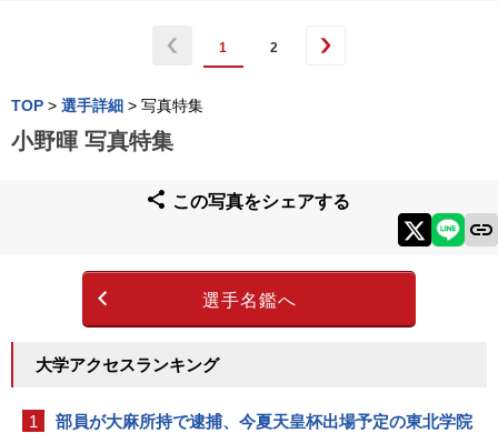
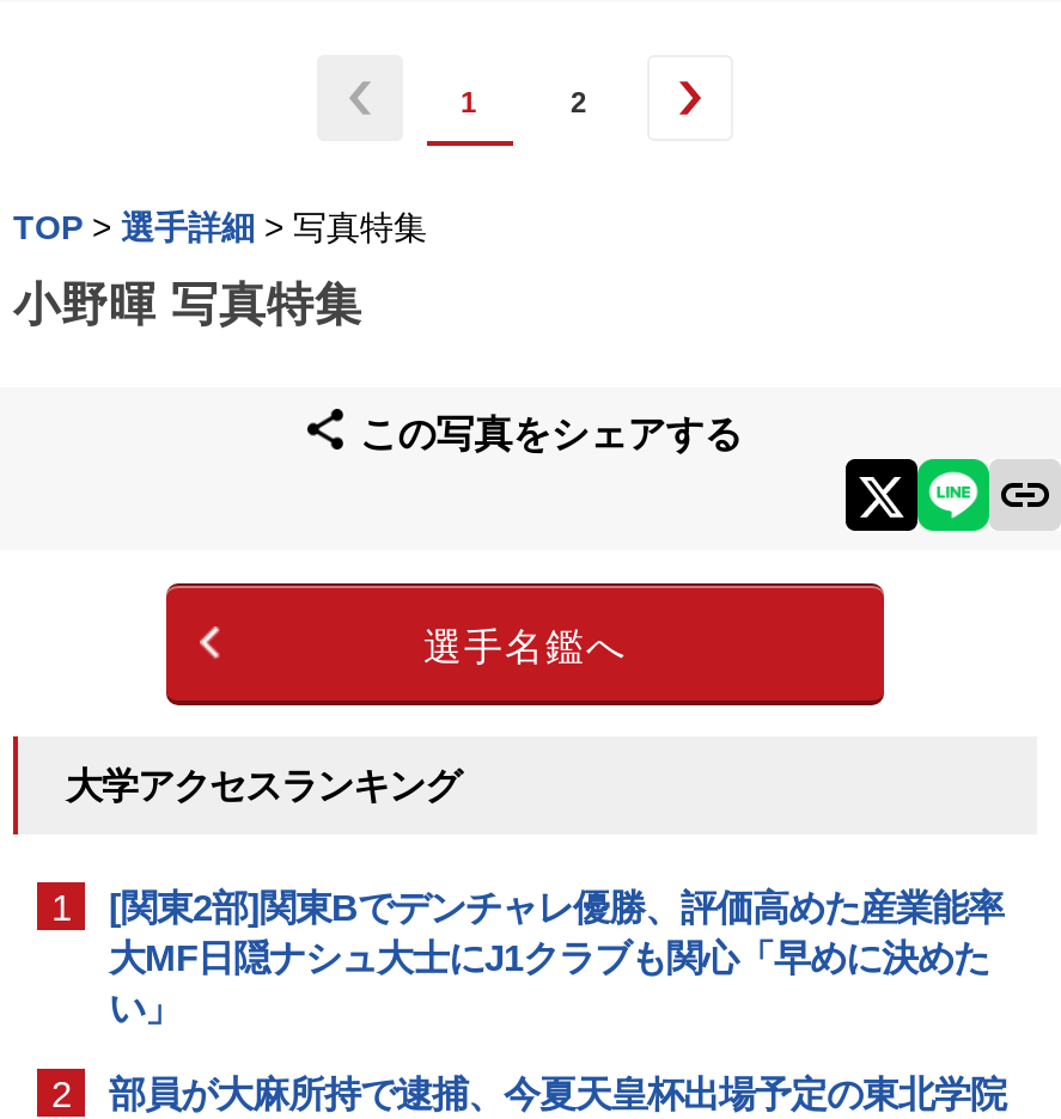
+ [関東2部]関東Bでデンチャレ優勝、評価高めた産業能率
+ 大MF日隠ナシュ大士にJ1クラブも関心「早めに決めた
+ い」
+ 2
